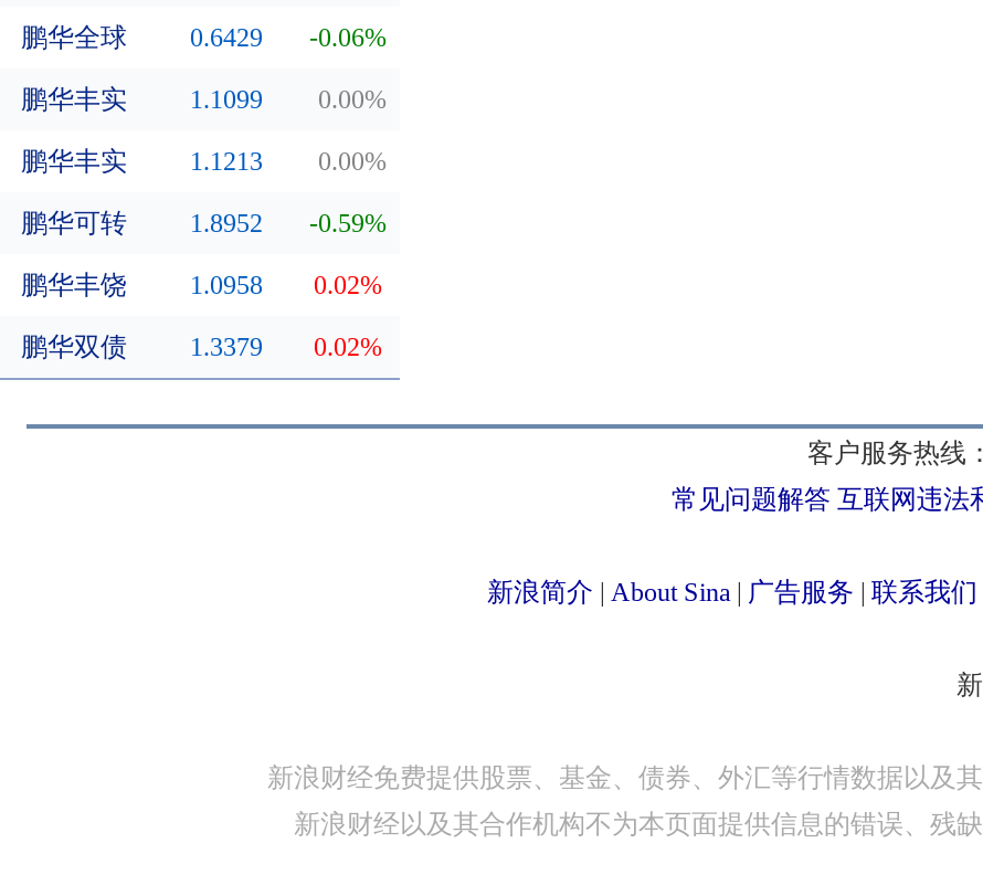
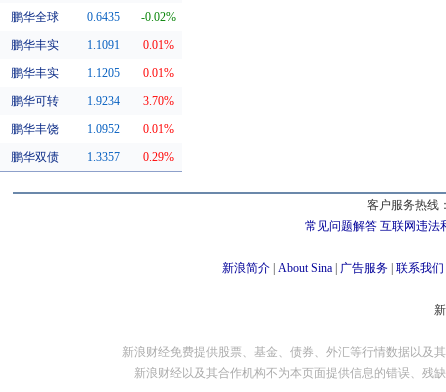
- 0.6429
+ 0.6435

- -0.06%
+ -0.02%

- 1.1099
+ 1.1091

- 0.00%
+ 0.01%

- 1.1213
+ 1.1205

- 0.00%
+ 0.01%

- 1.8952
+ 1.9234

- -0.59%
+ 3.70%

- 1.0958
+ 1.0952

- 0.02%
+ 0.01%

- 1.3379
+ 1.3357

- 0.02%
+ 0.29%
